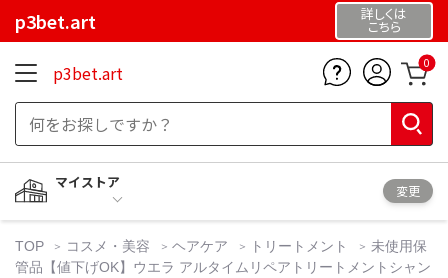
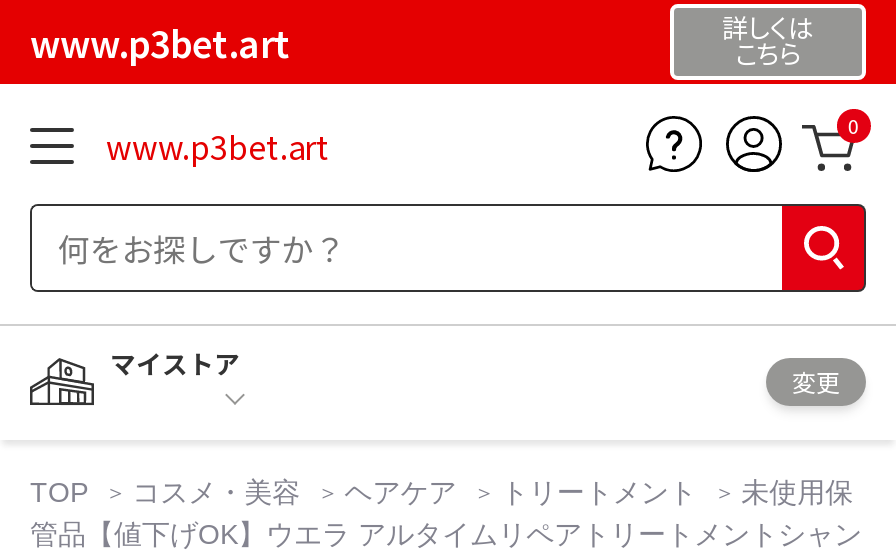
- p3bet.art
+ www.p3bet.art

- p3bet.art
+ www.p3bet.art
